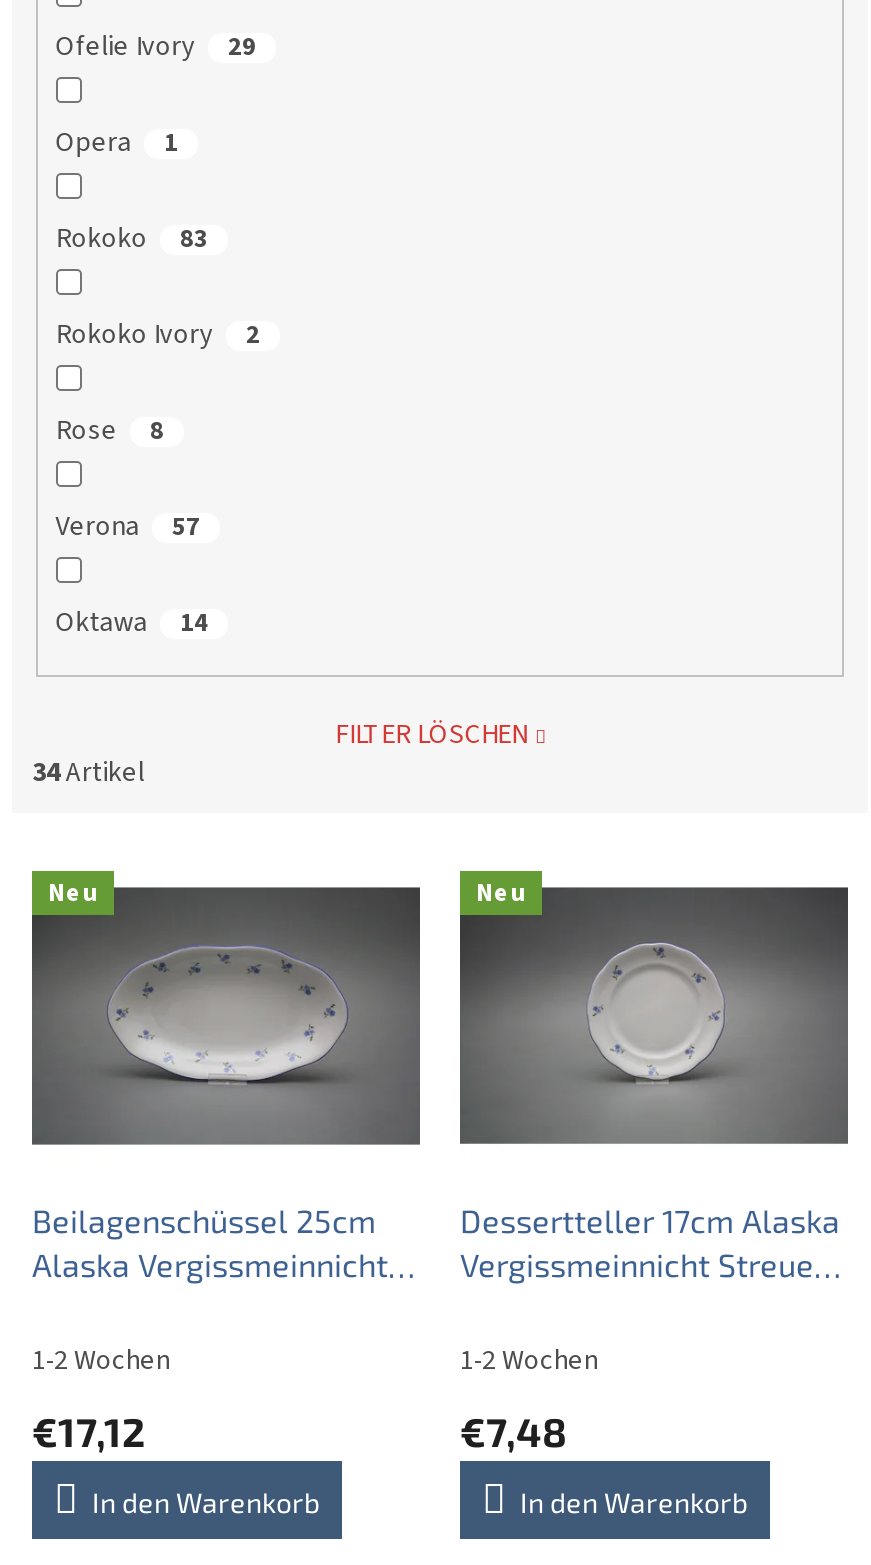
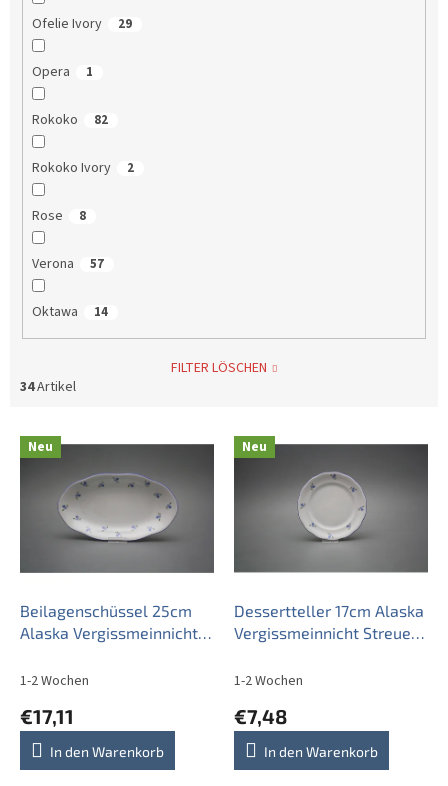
- Rokoko 83
+ Rokoko 82

- €17,12
+ €17,11
